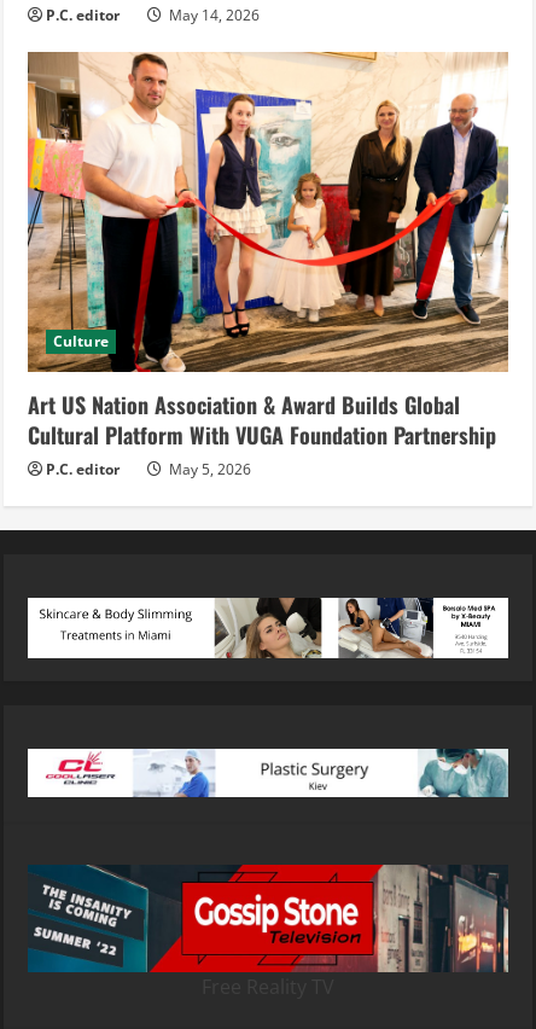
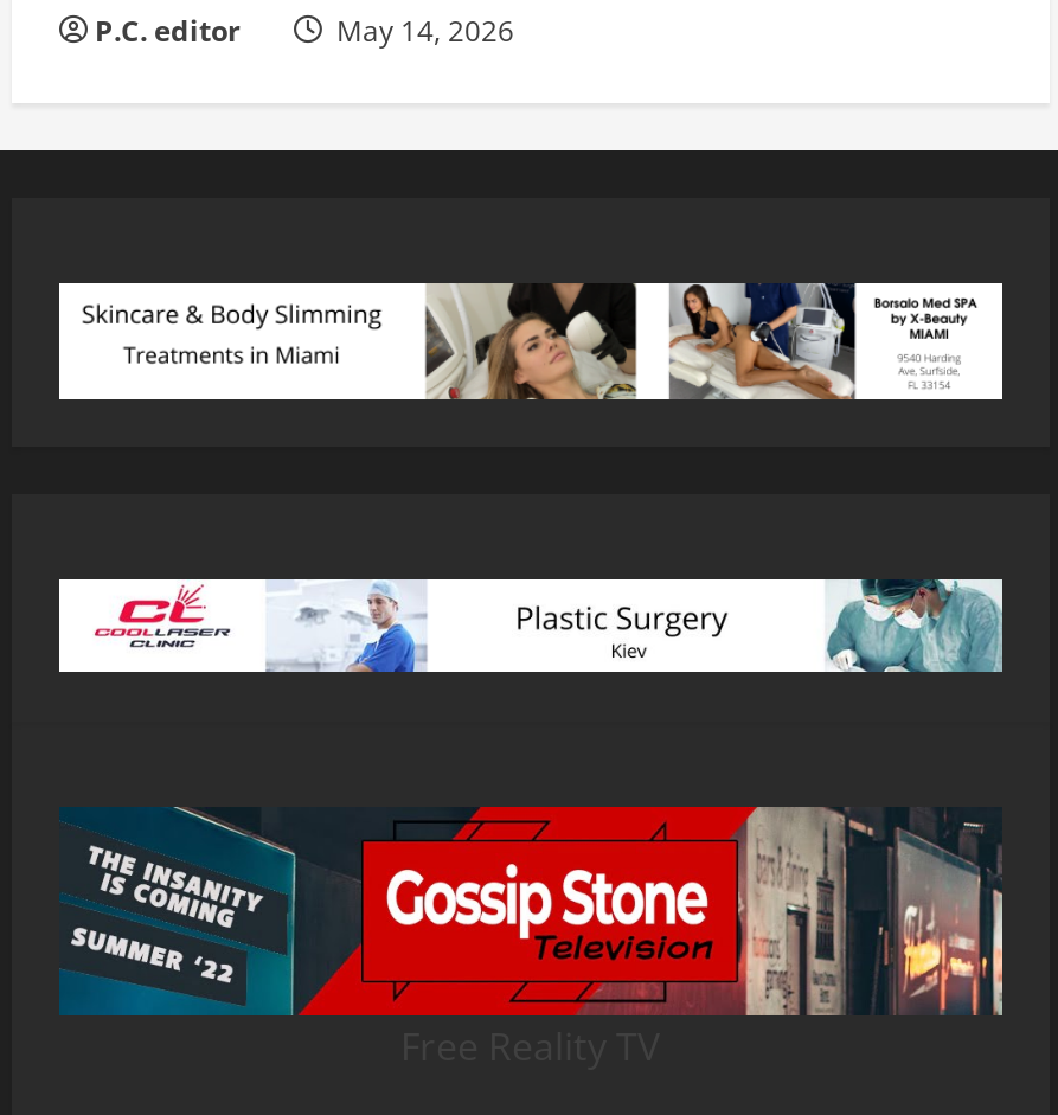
- [image]
- Culture
- Art US Nation Association & Award Builds Global
- Cultural Platform With VUGA Foundation Partnership
- P.C. editor
- May 5, 2026
